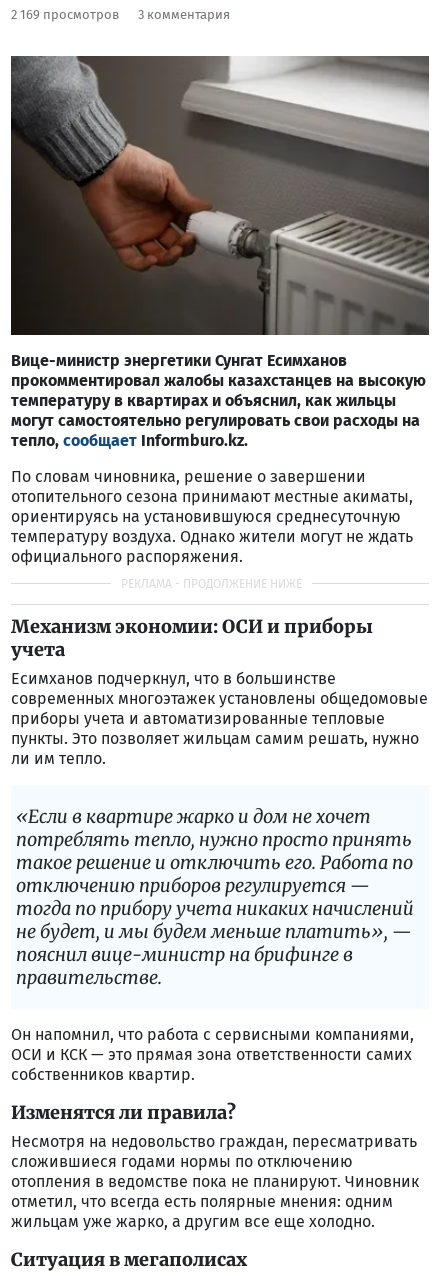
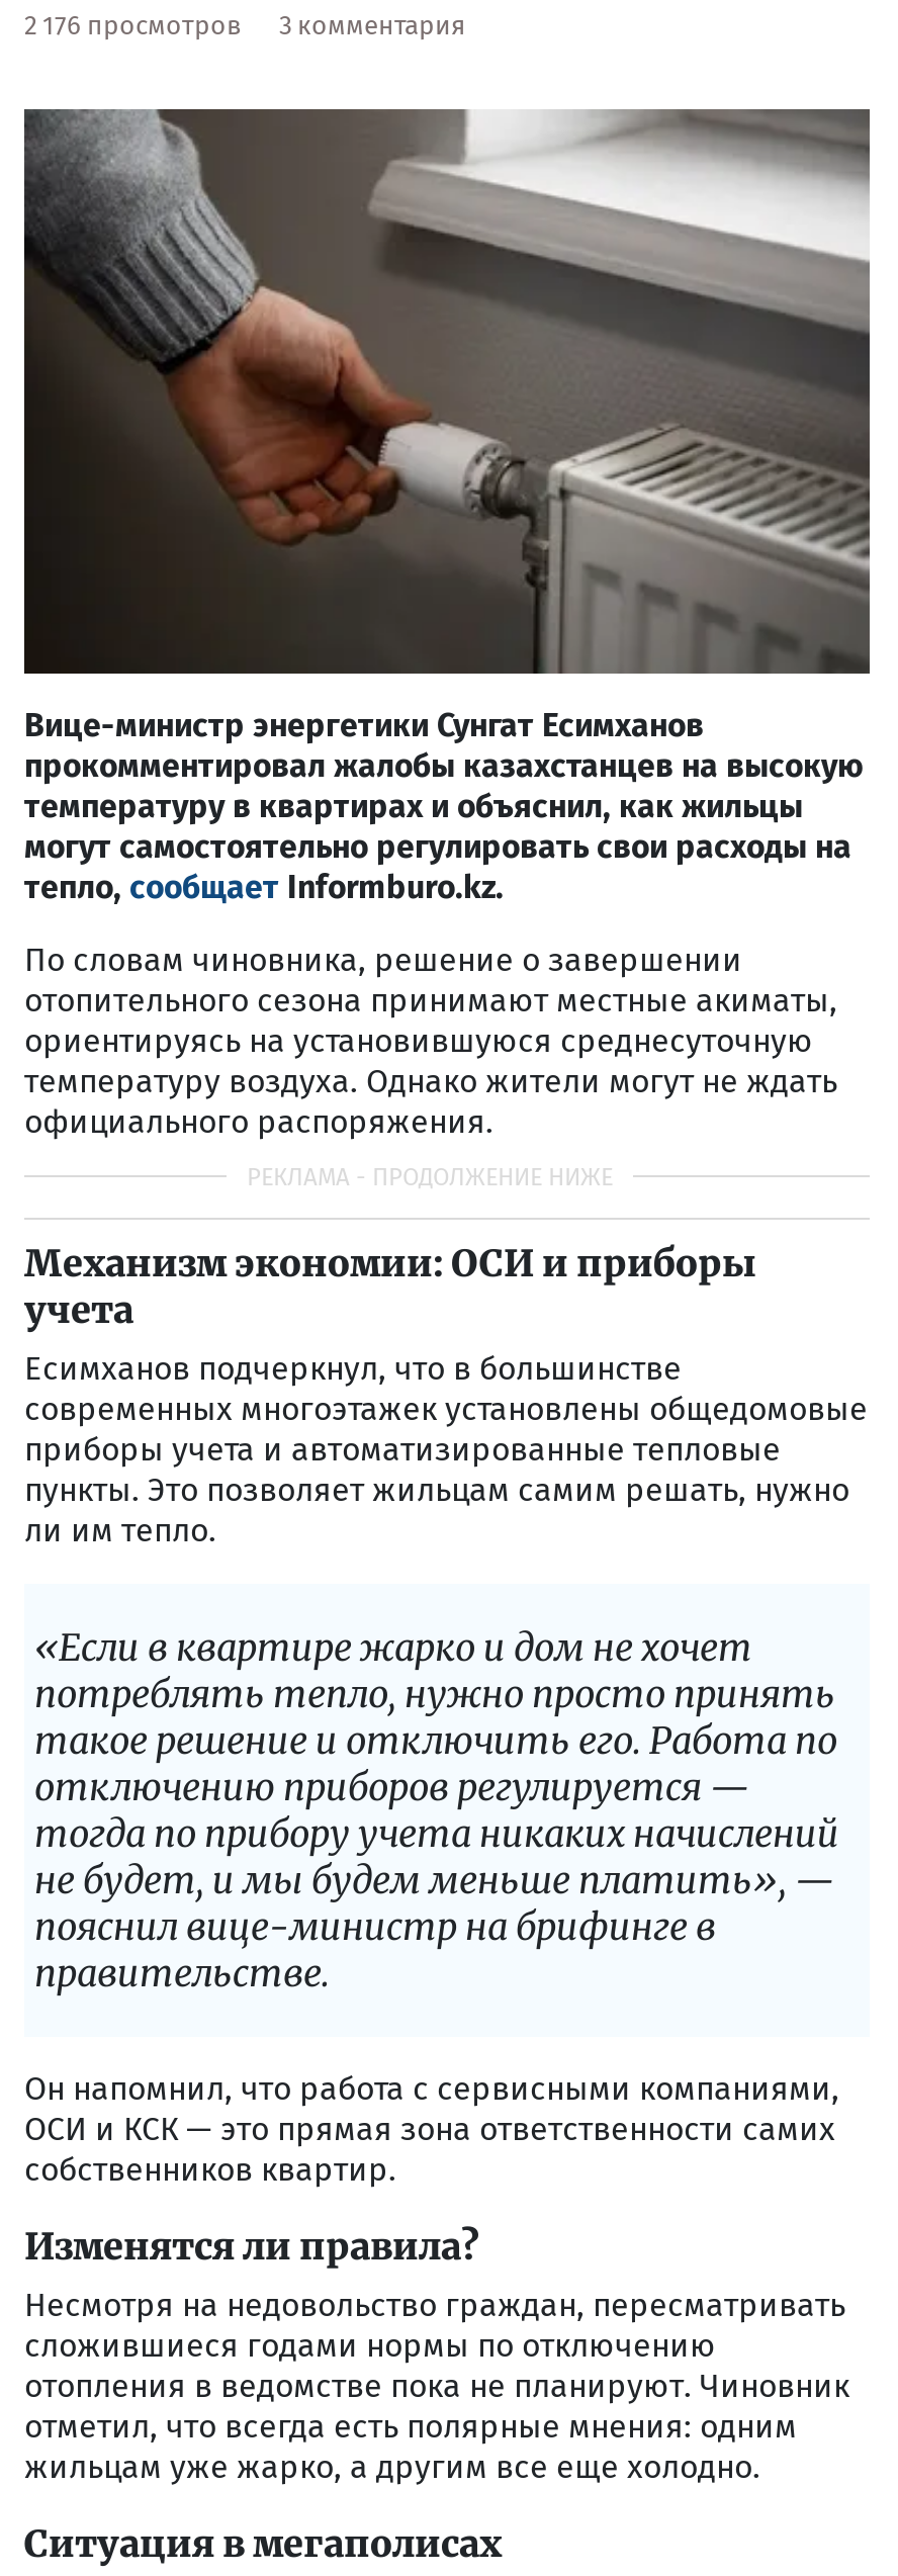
- 2 169 просмотров 3 комментария
+ 2 176 просмотров 3 комментария
